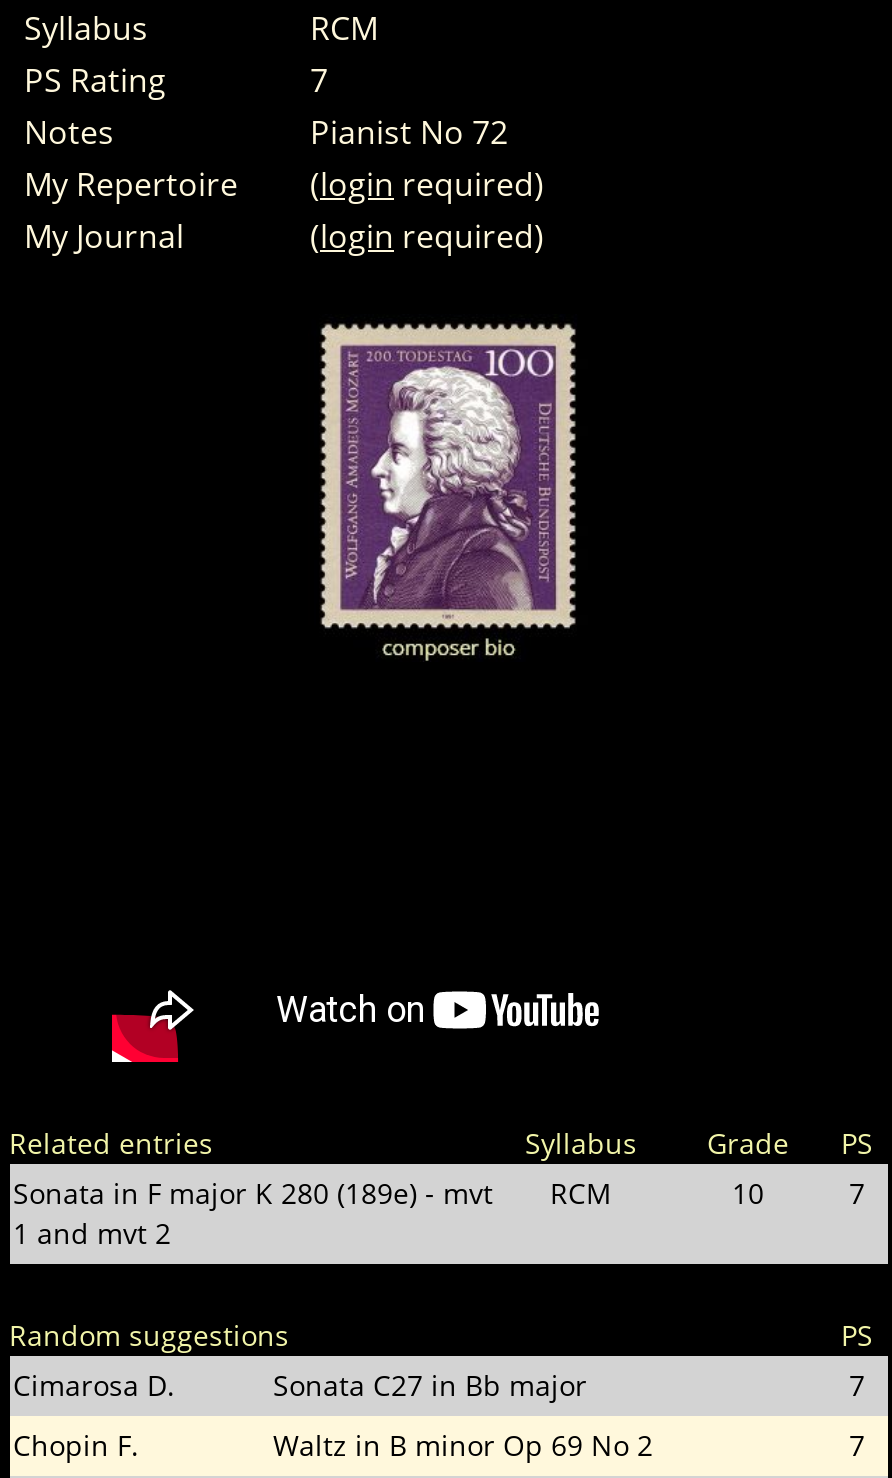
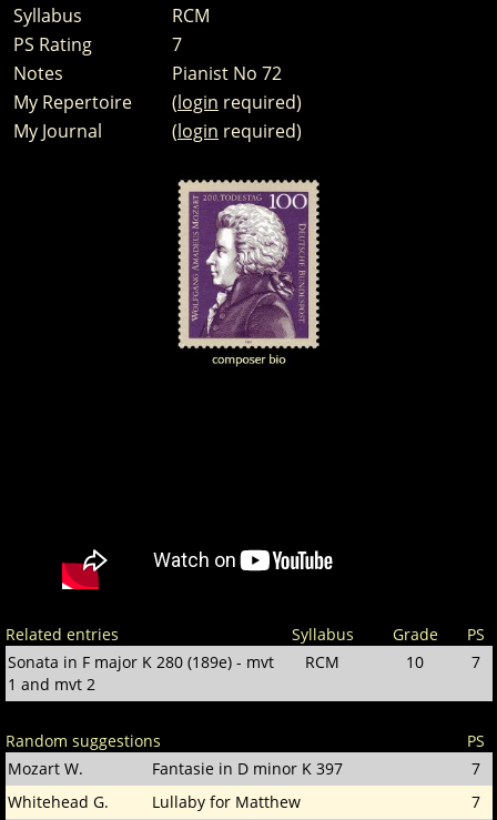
- Cimarosa D.
- Sonata C27 in Bb major
+ Mozart W.
+ Fantasie in D minor K 397

- Chopin F.
- Waltz in B minor Op 69 No 2
+ Whitehead G.
+ Lullaby for Matthew
